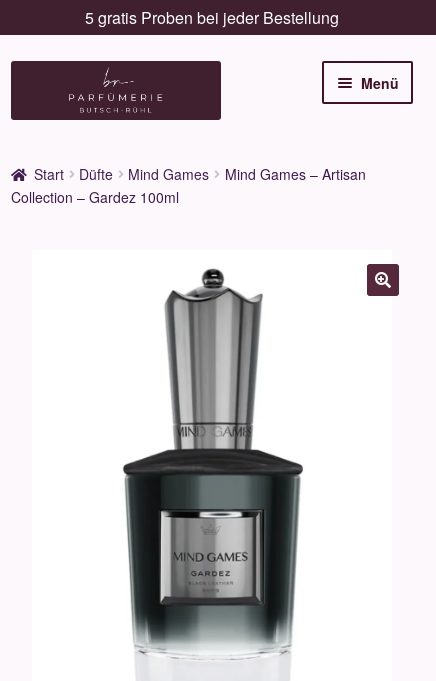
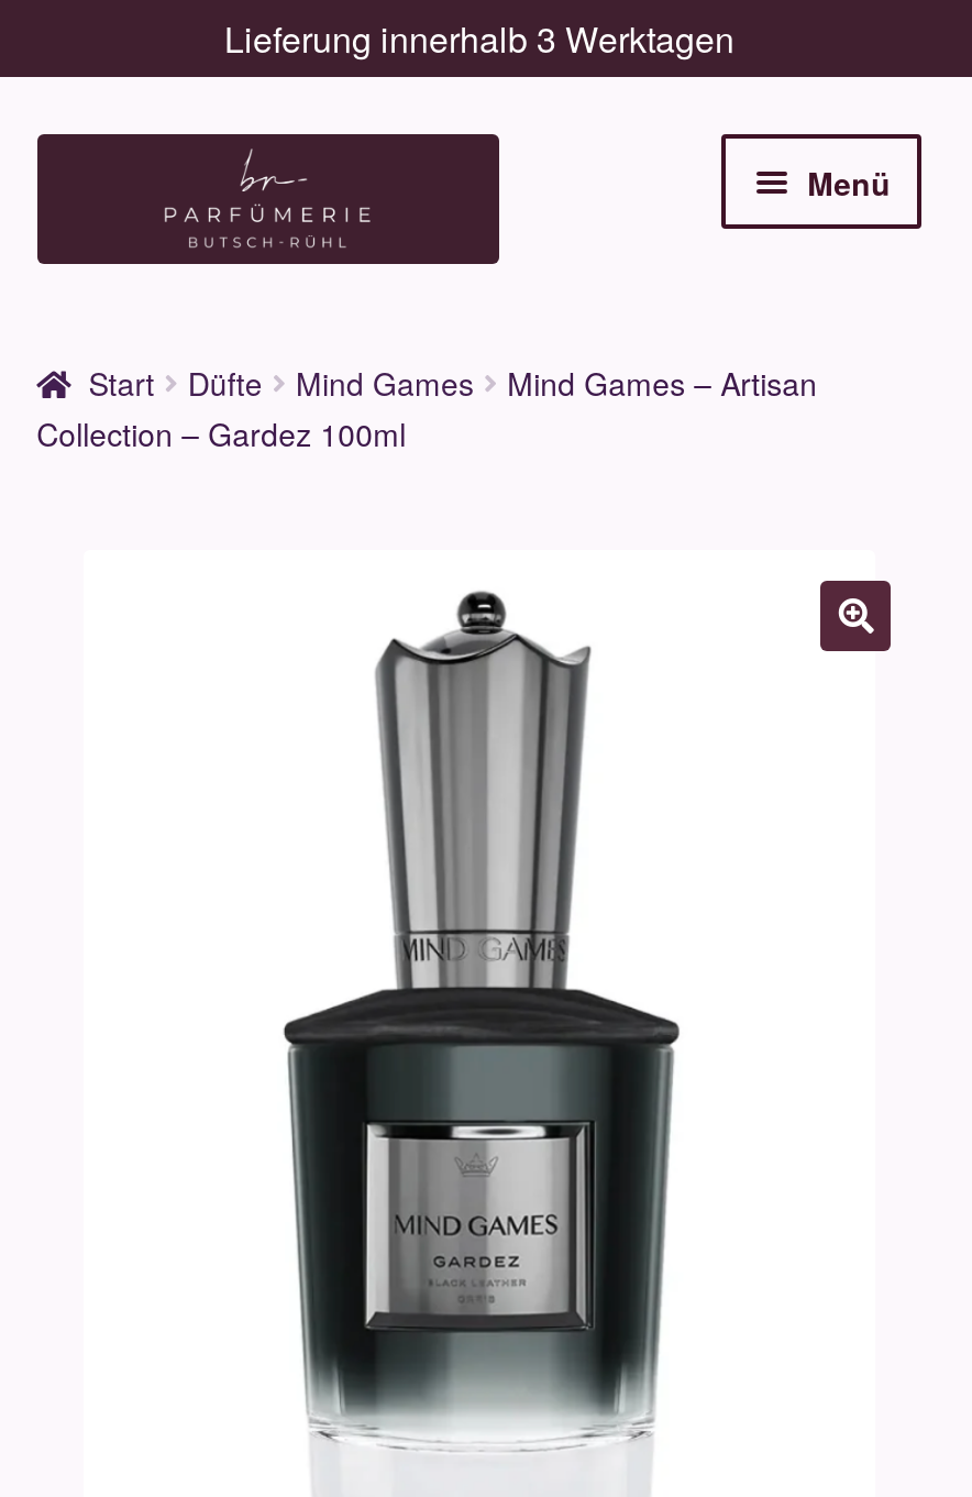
- 5 gratis Proben bei jeder Bestellung
+ Lieferung innerhalb 3 Werktagen
